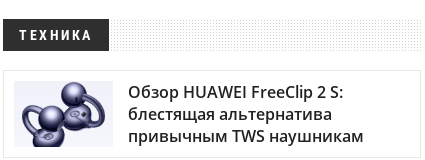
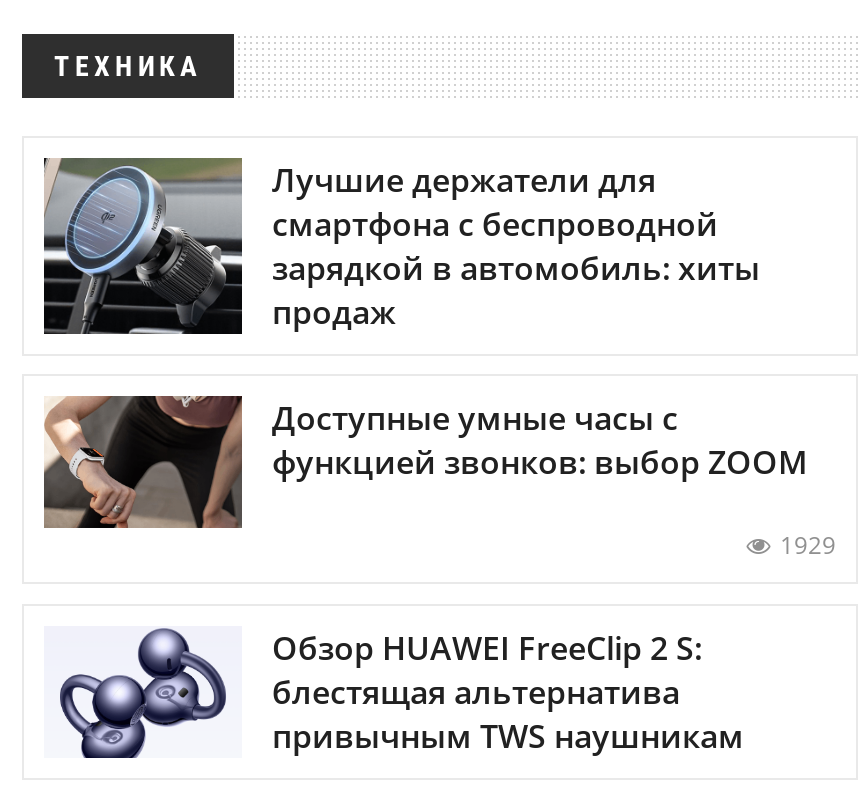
+ [image]
+ Лучшие держатели для
+ смартфона с беспроводной
+ зарядкой в автомобиль: хиты
+ продаж
+ Доступные умные часы с
+ функцией звонков: выбор ZOOM
+ 1929

+ [image]
